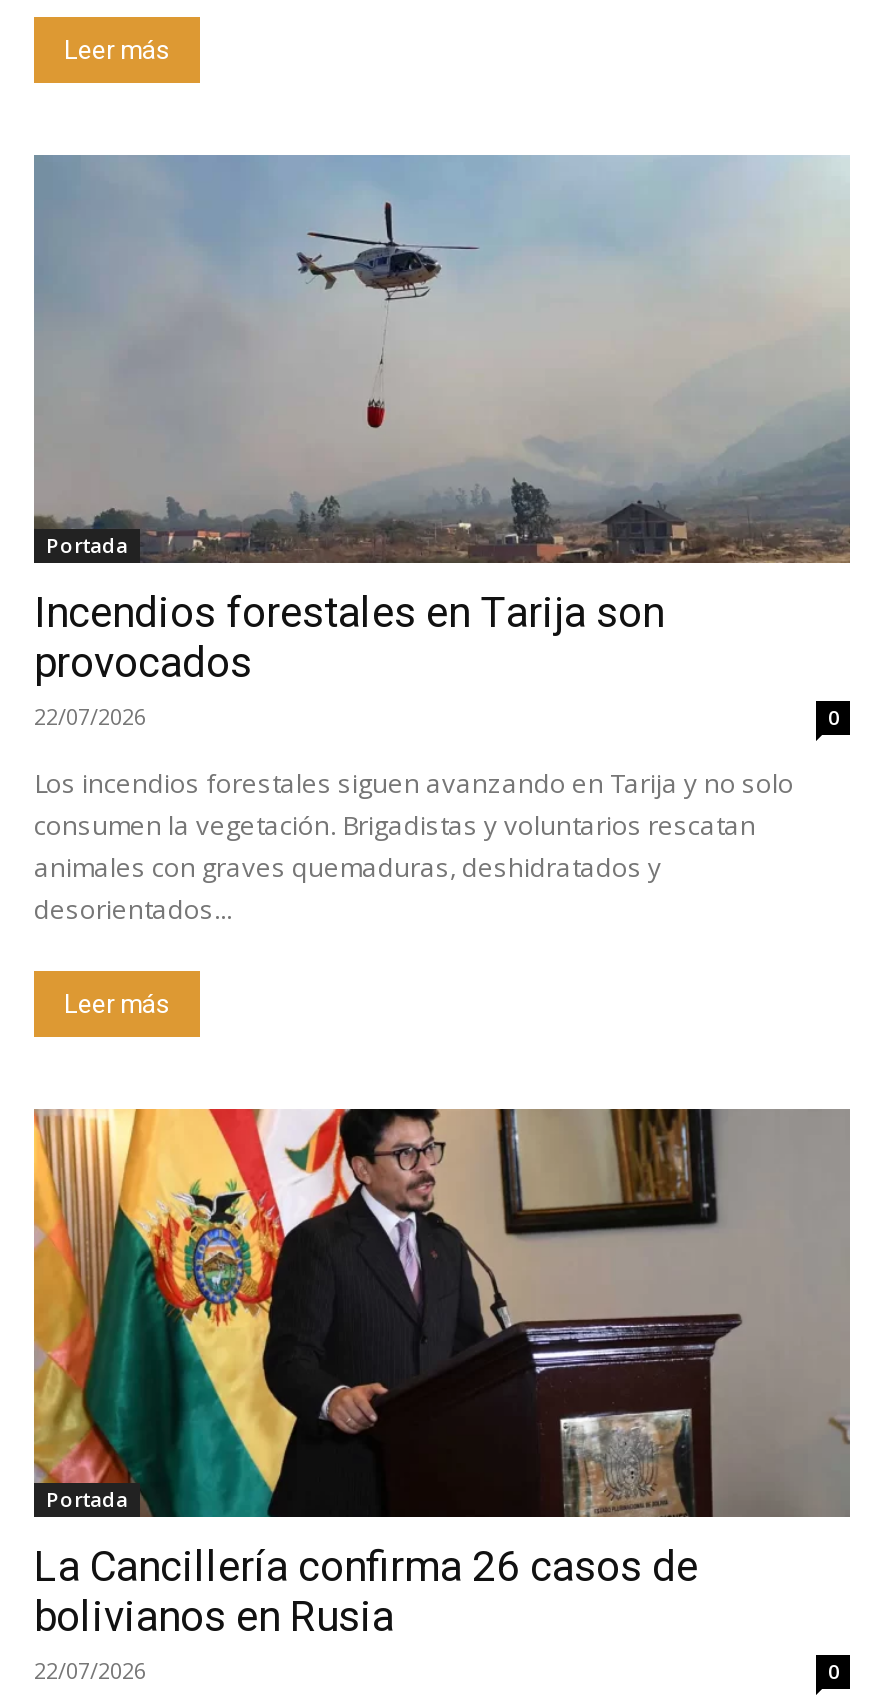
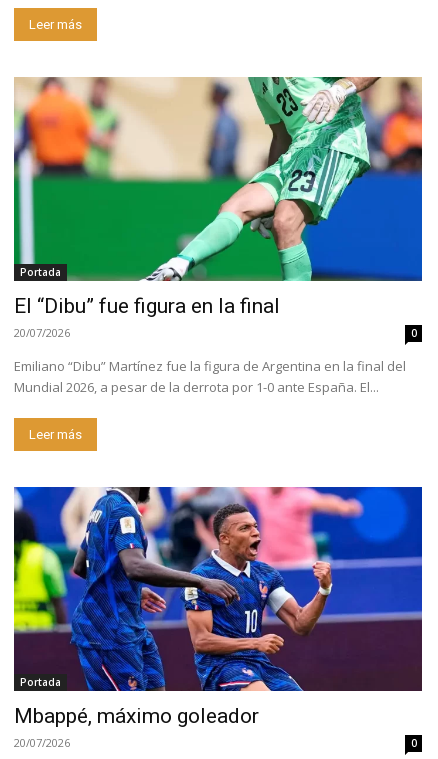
- [image]
- Incendios forestales en Tarija son
- provocados
- 22/07/2026
+ [image]
+ El “Dibu” fue figura en la final
+ 20/07/2026

- Los incendios forestales siguen avanzando en Tarija y no solo
- consumen la vegetación. Brigadistas y voluntarios rescatan
- animales con graves quemaduras, deshidratados y
- desorientados...
+ Emiliano “Dibu” Martínez fue la figura de Argentina en la final del
+ Mundial 2026, a pesar de la derrota por 1-0 ante España. El...

- [image]
- La Cancillería confirma 26 casos de
- bolivianos en Rusia
- 22/07/2026
+ [image]
+ Mbappé, máximo goleador
+ 20/07/2026
